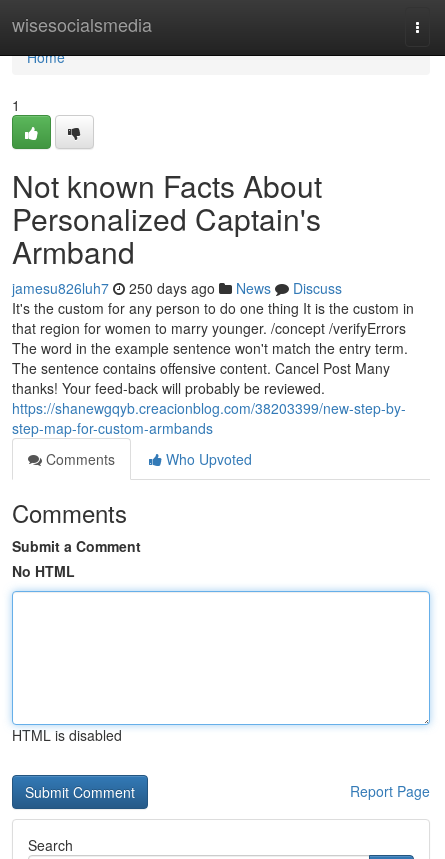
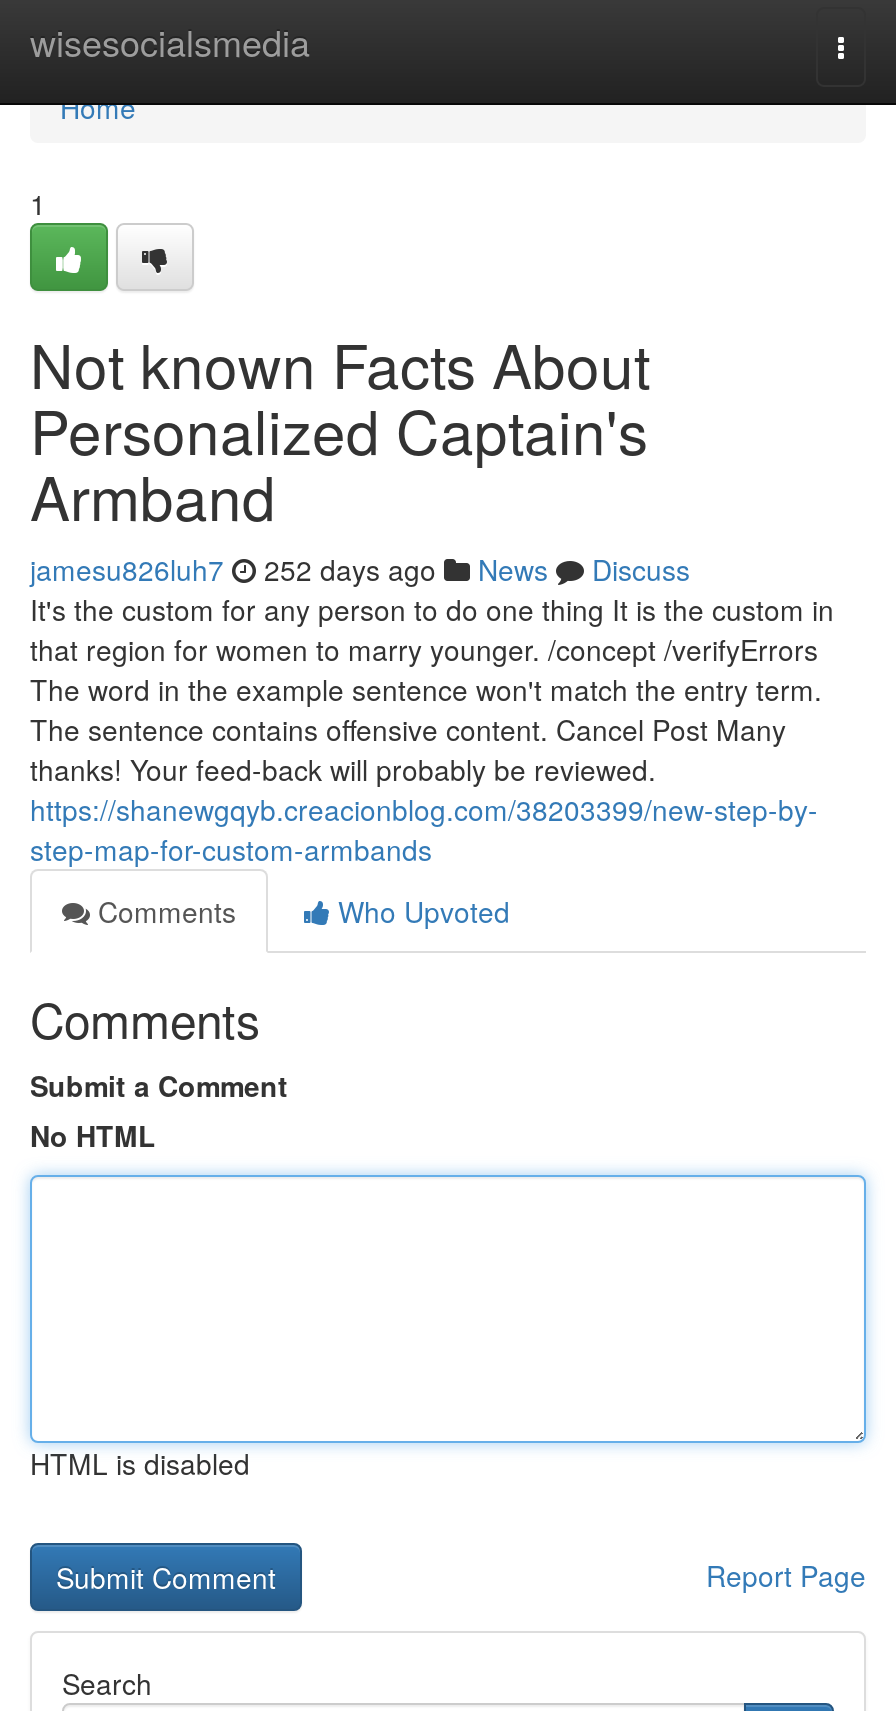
- jamesu826luh7 250 days ago News Discuss
+ jamesu826luh7 252 days ago News Discuss
